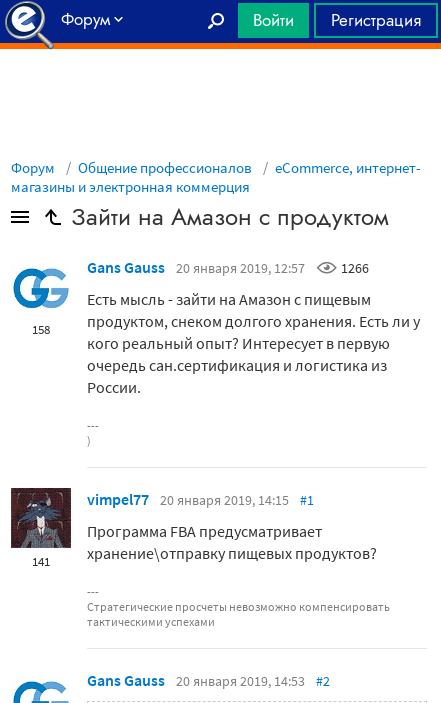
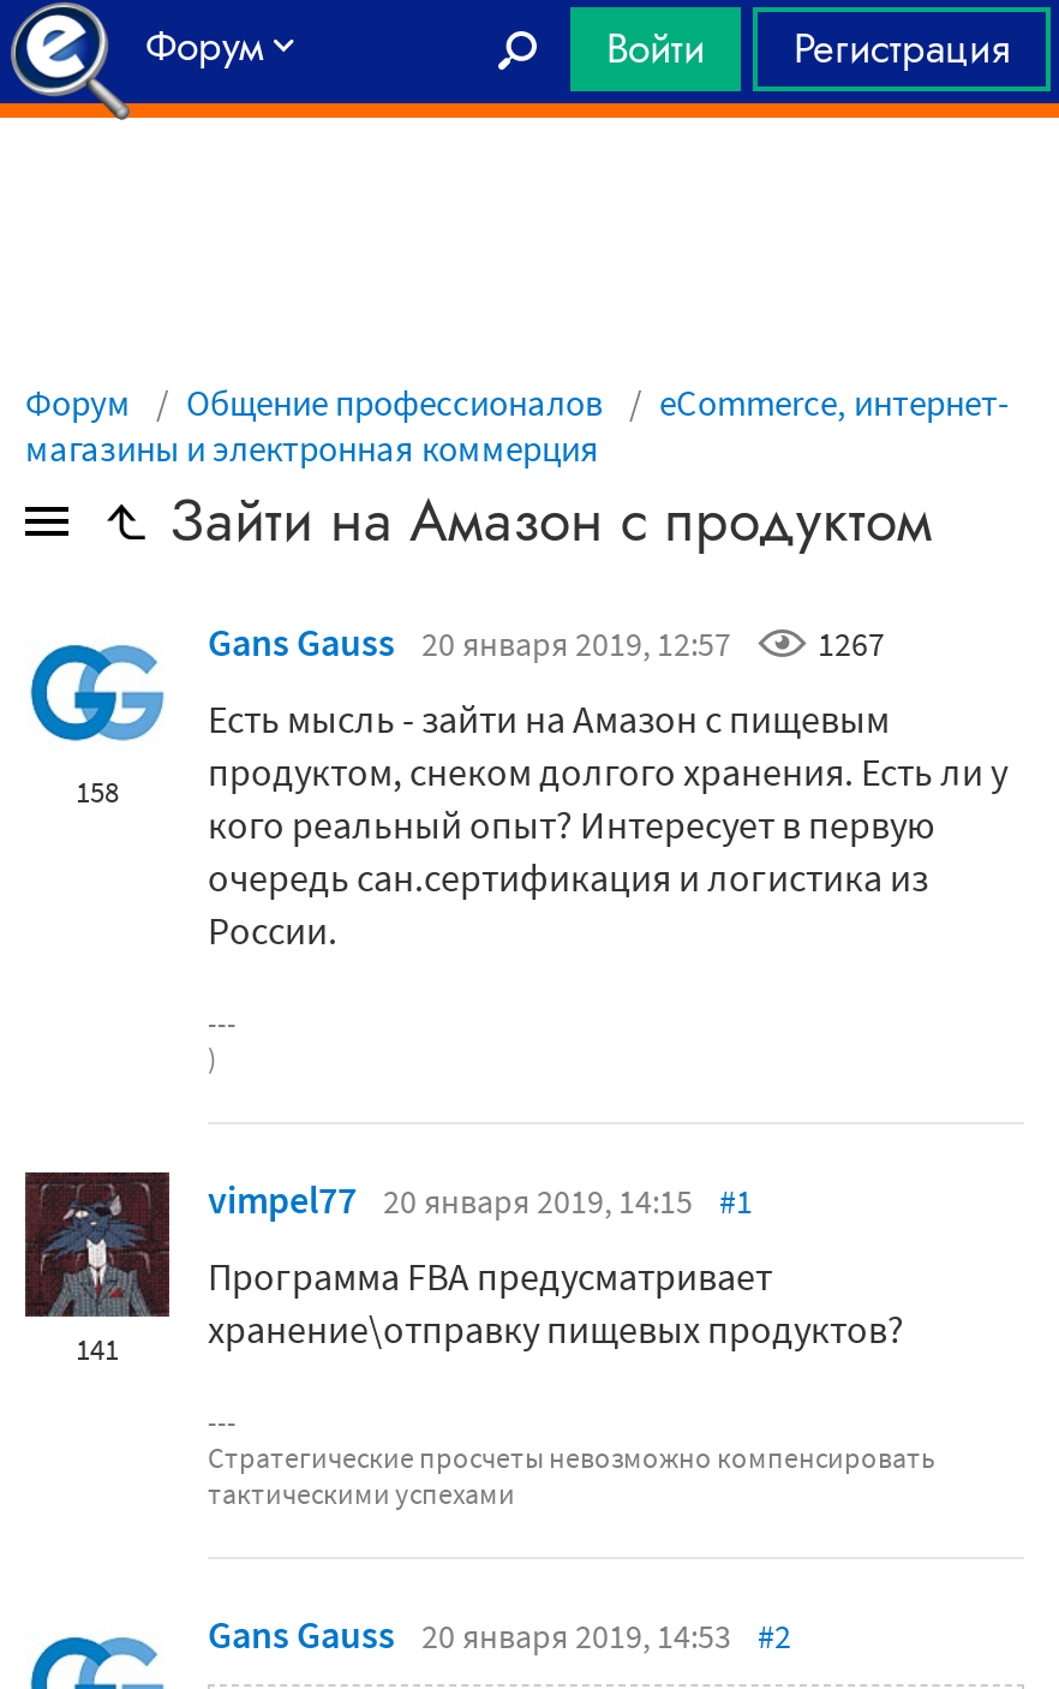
- Gans Gauss 20 января 2019, 12:57 1266
+ Gans Gauss 20 января 2019, 12:57 1267
